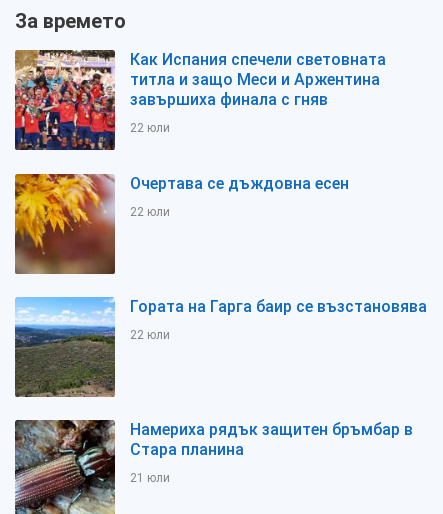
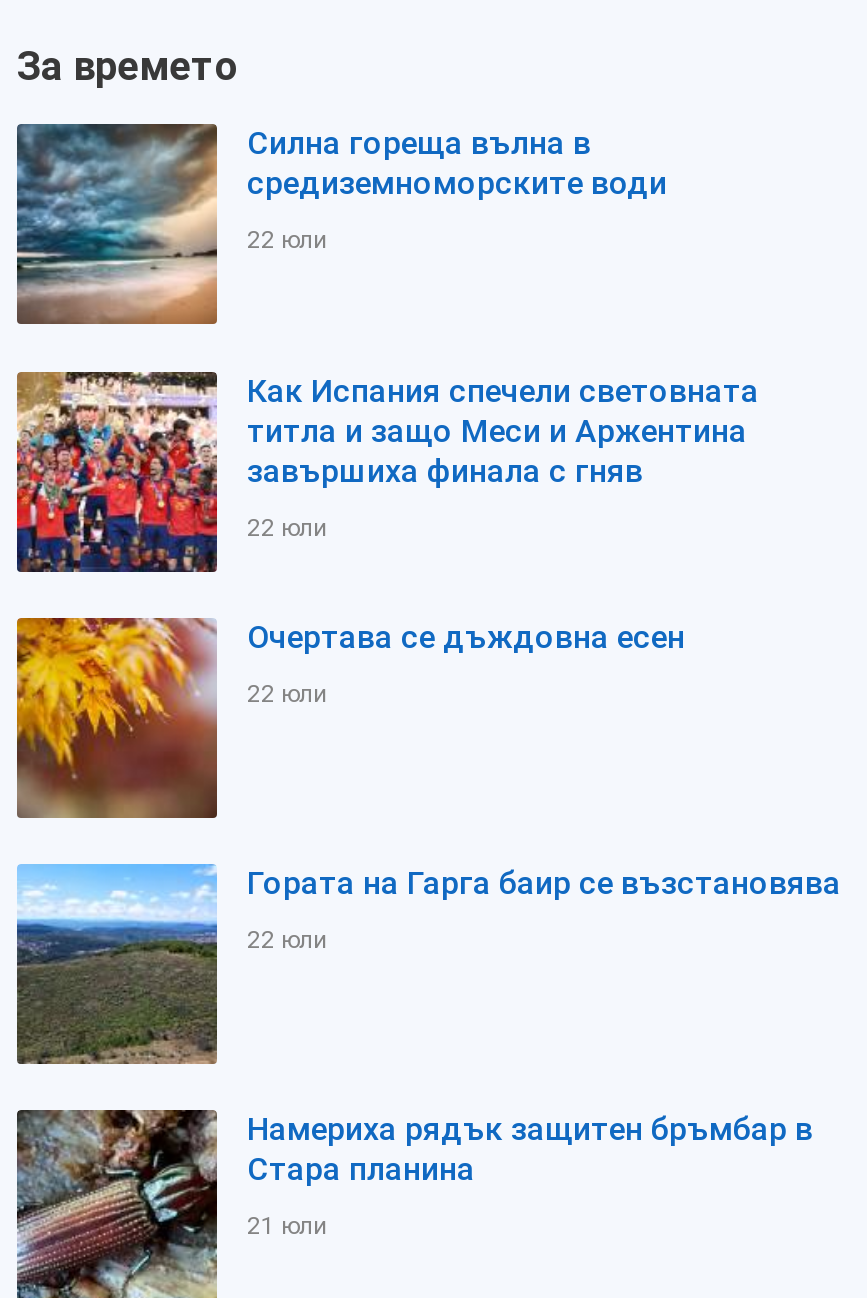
+ [image]
+ Силна гореща вълна в
+ средиземноморските води
+ 22 юли
